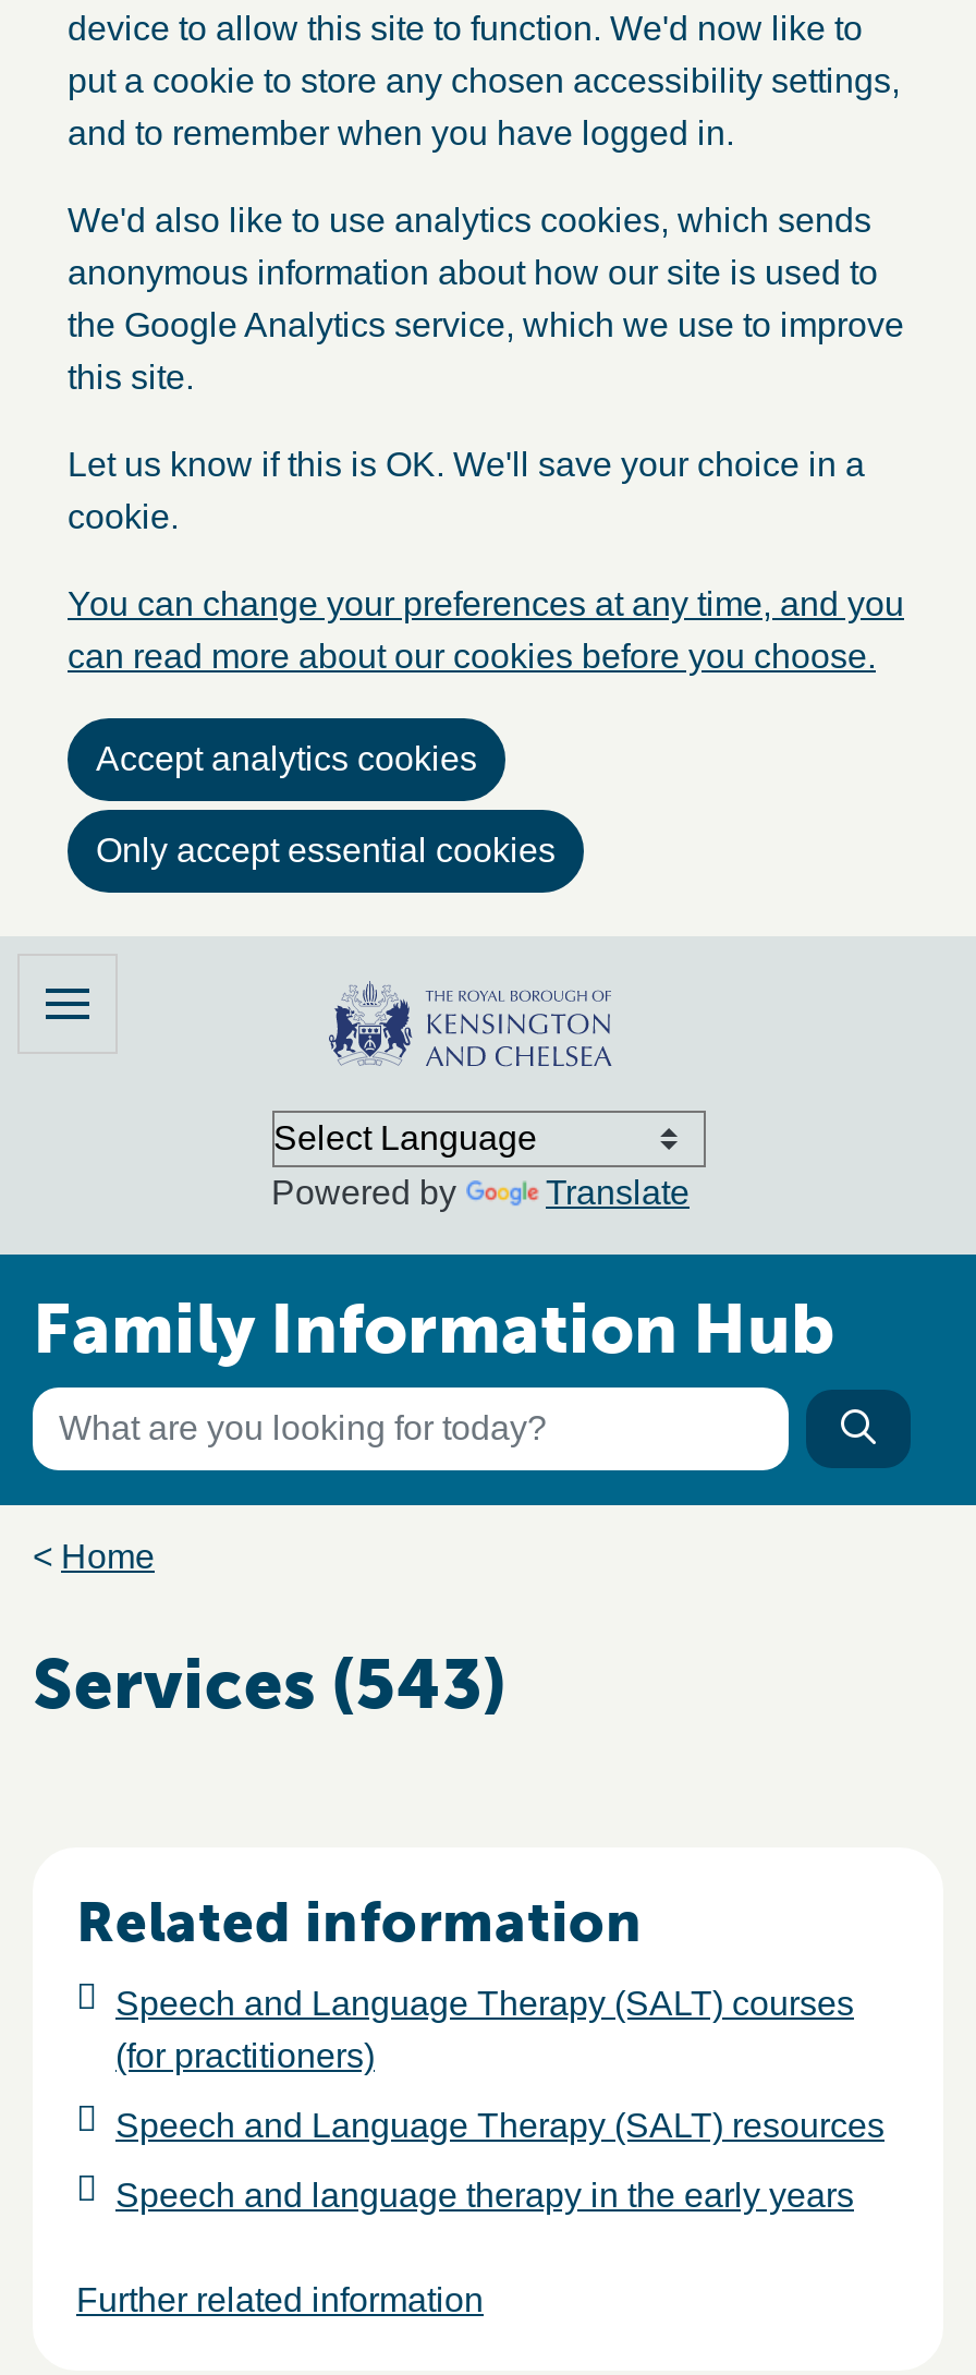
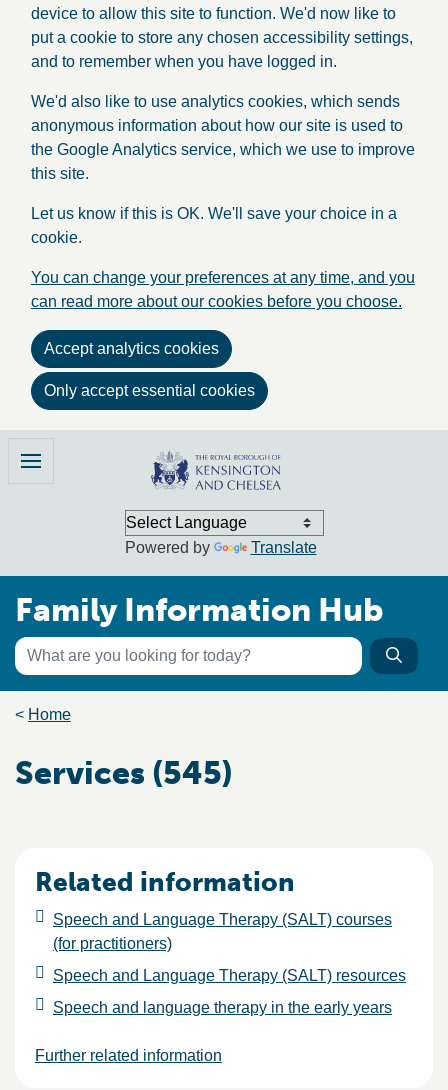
- Services (543)
+ Services (545)
